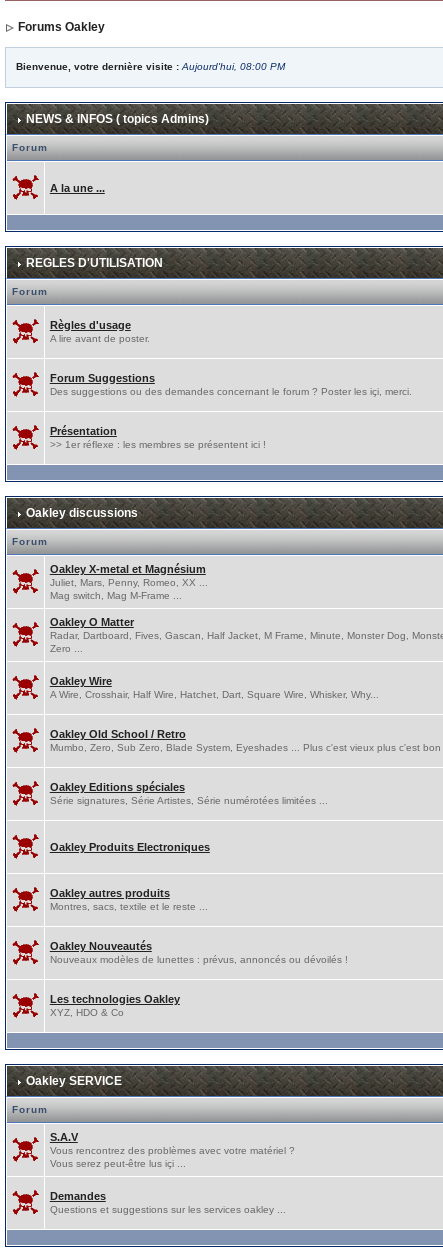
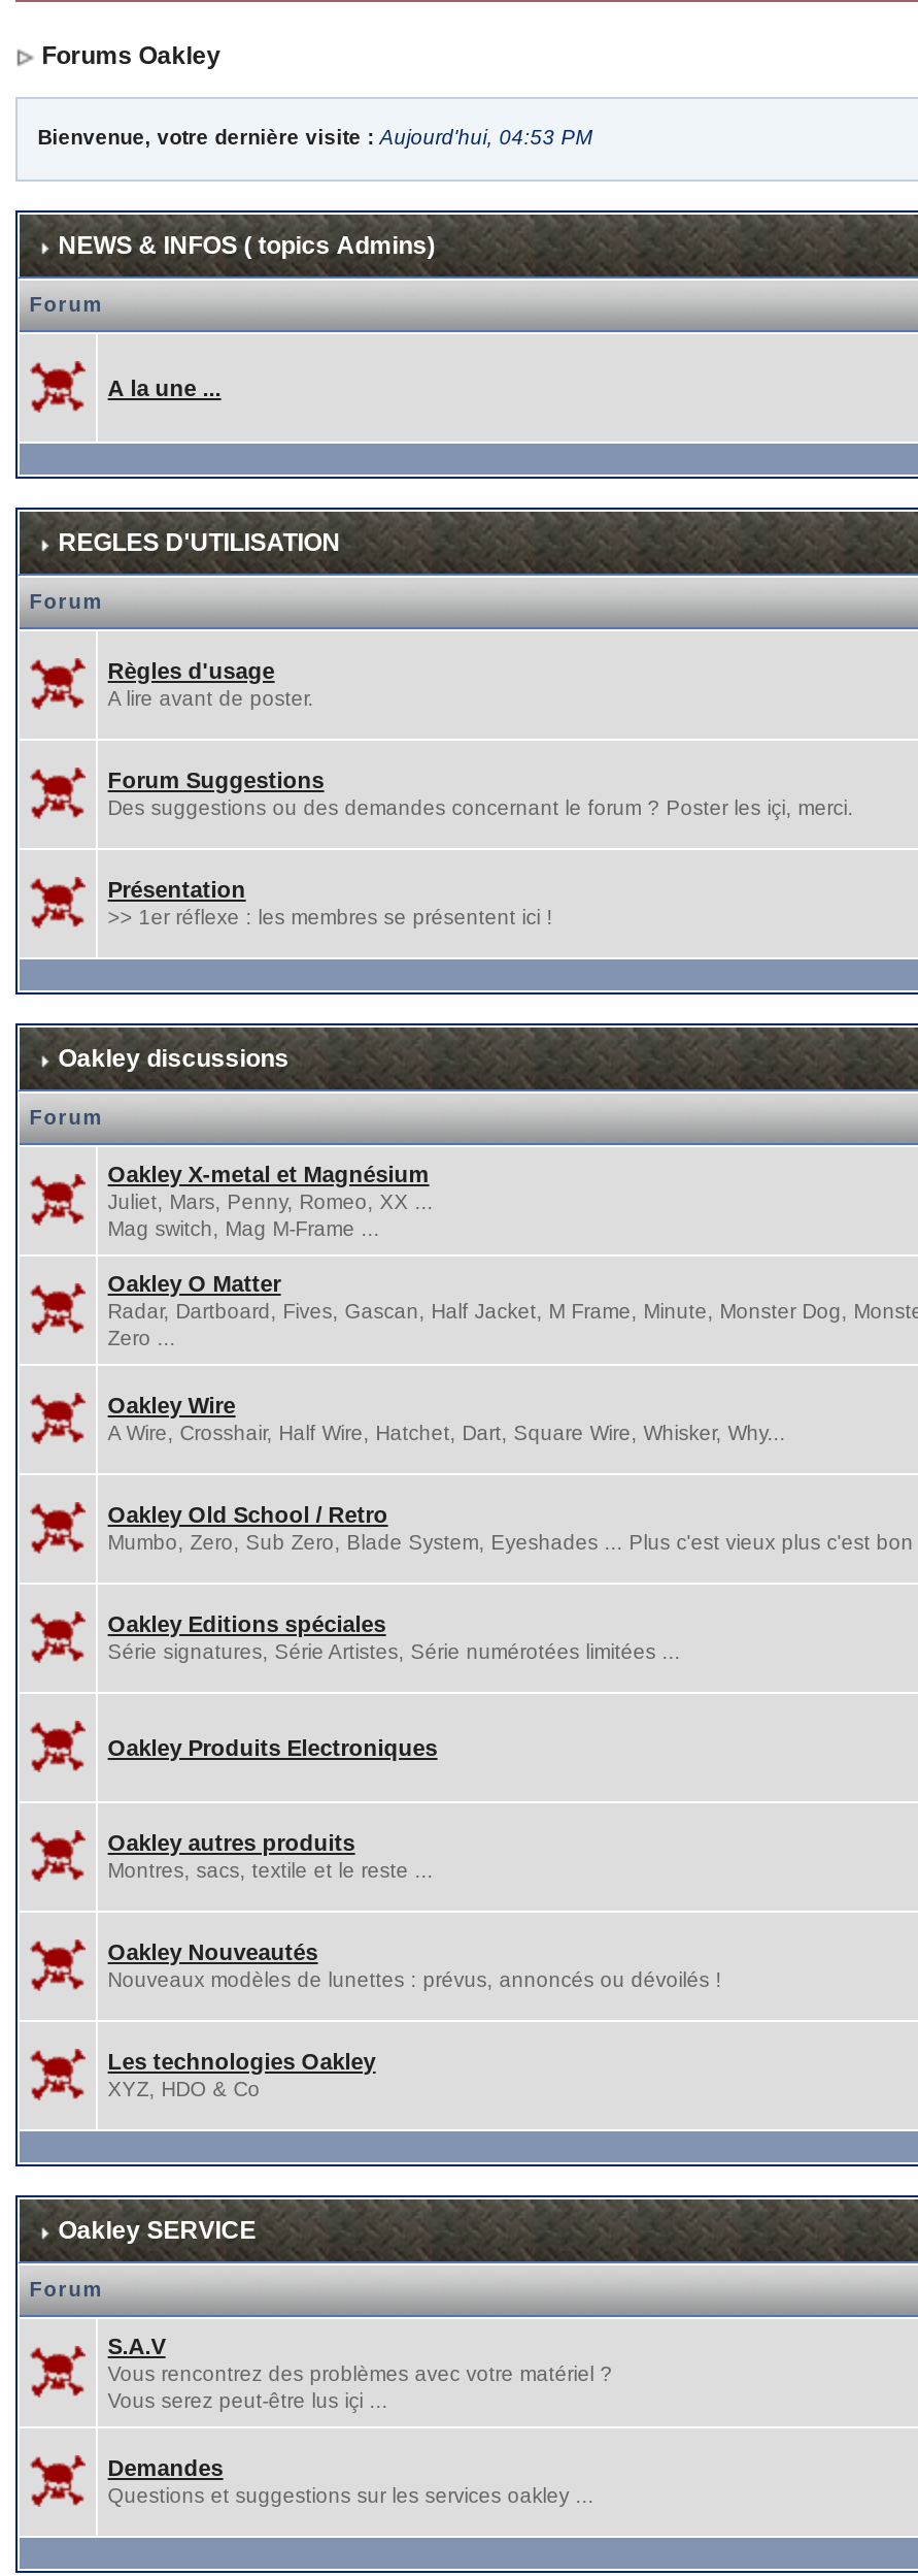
- Bienvenue, votre dernière visite : Aujourd'hui, 08:00 PM
+ Bienvenue, votre dernière visite : Aujourd'hui, 04:53 PM
